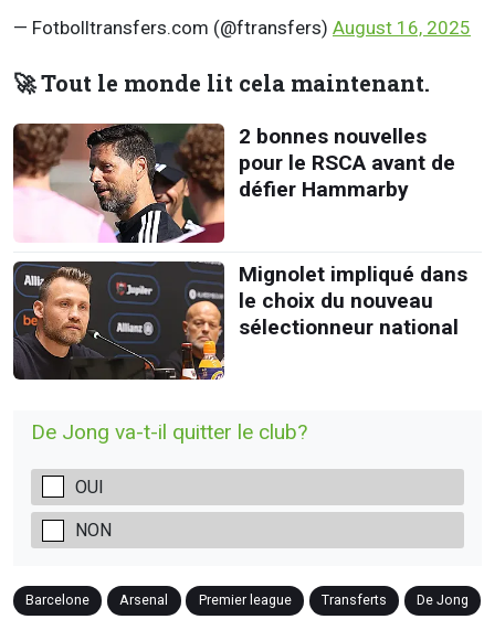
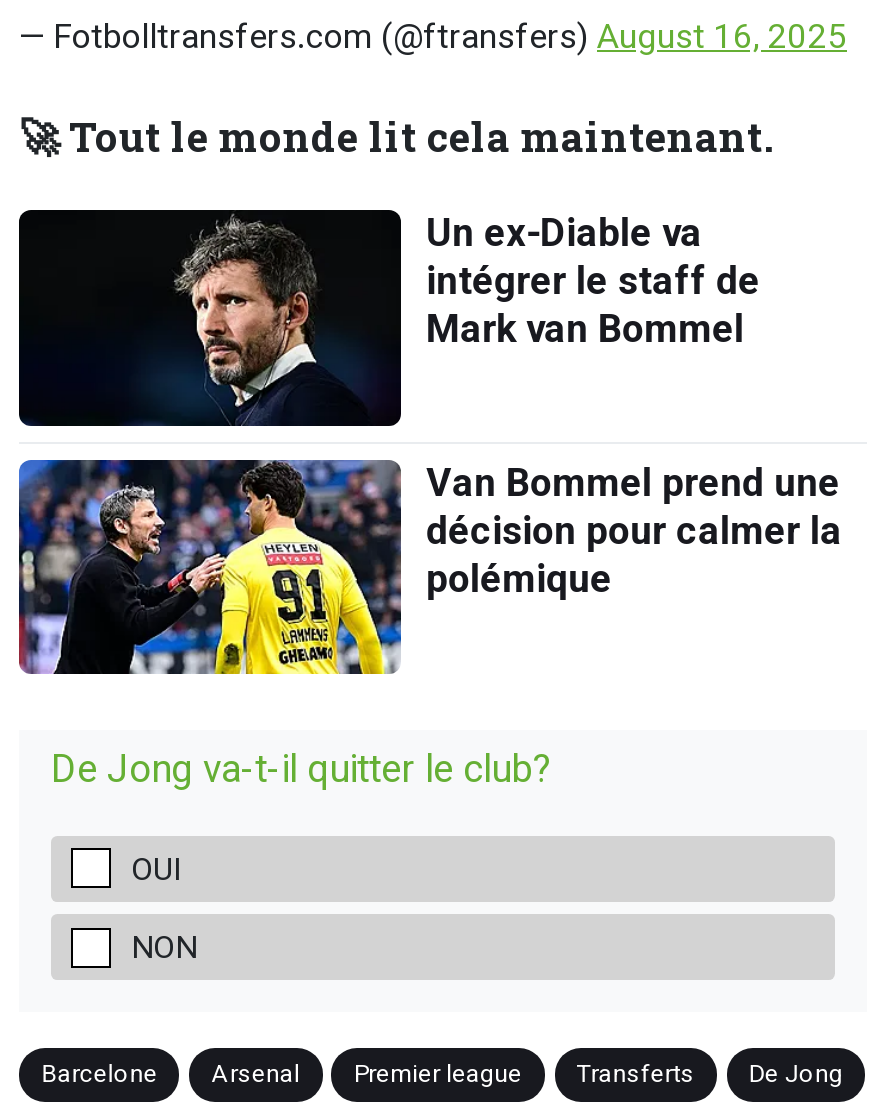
- [image]
- 2 bonnes nouvelles
- pour le RSCA avant de
- défier Hammarby
+ [image]
+ Un ex-Diable va
+ intégrer le staff de
+ Mark van Bommel

- [image]
- Mignolet impliqué dans
- le choix du nouveau
- sélectionneur national
+ [image]
+ Van Bommel prend une
+ décision pour calmer la
+ polémique
